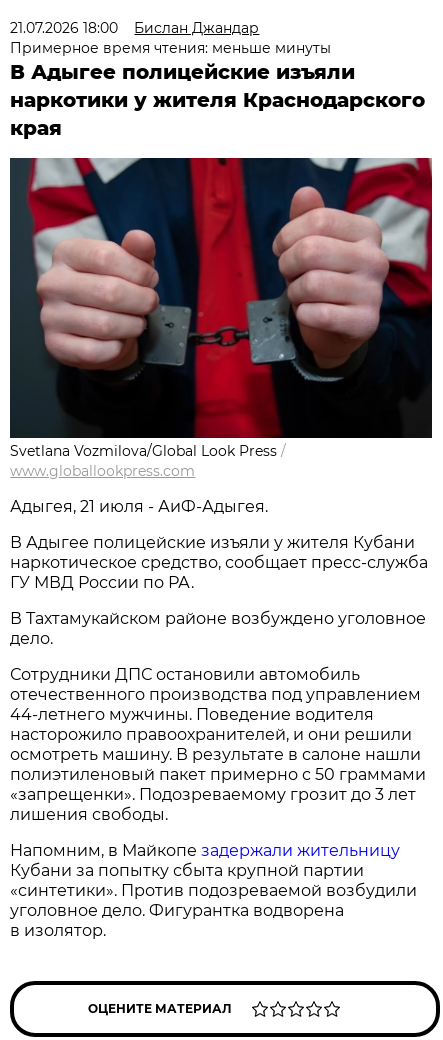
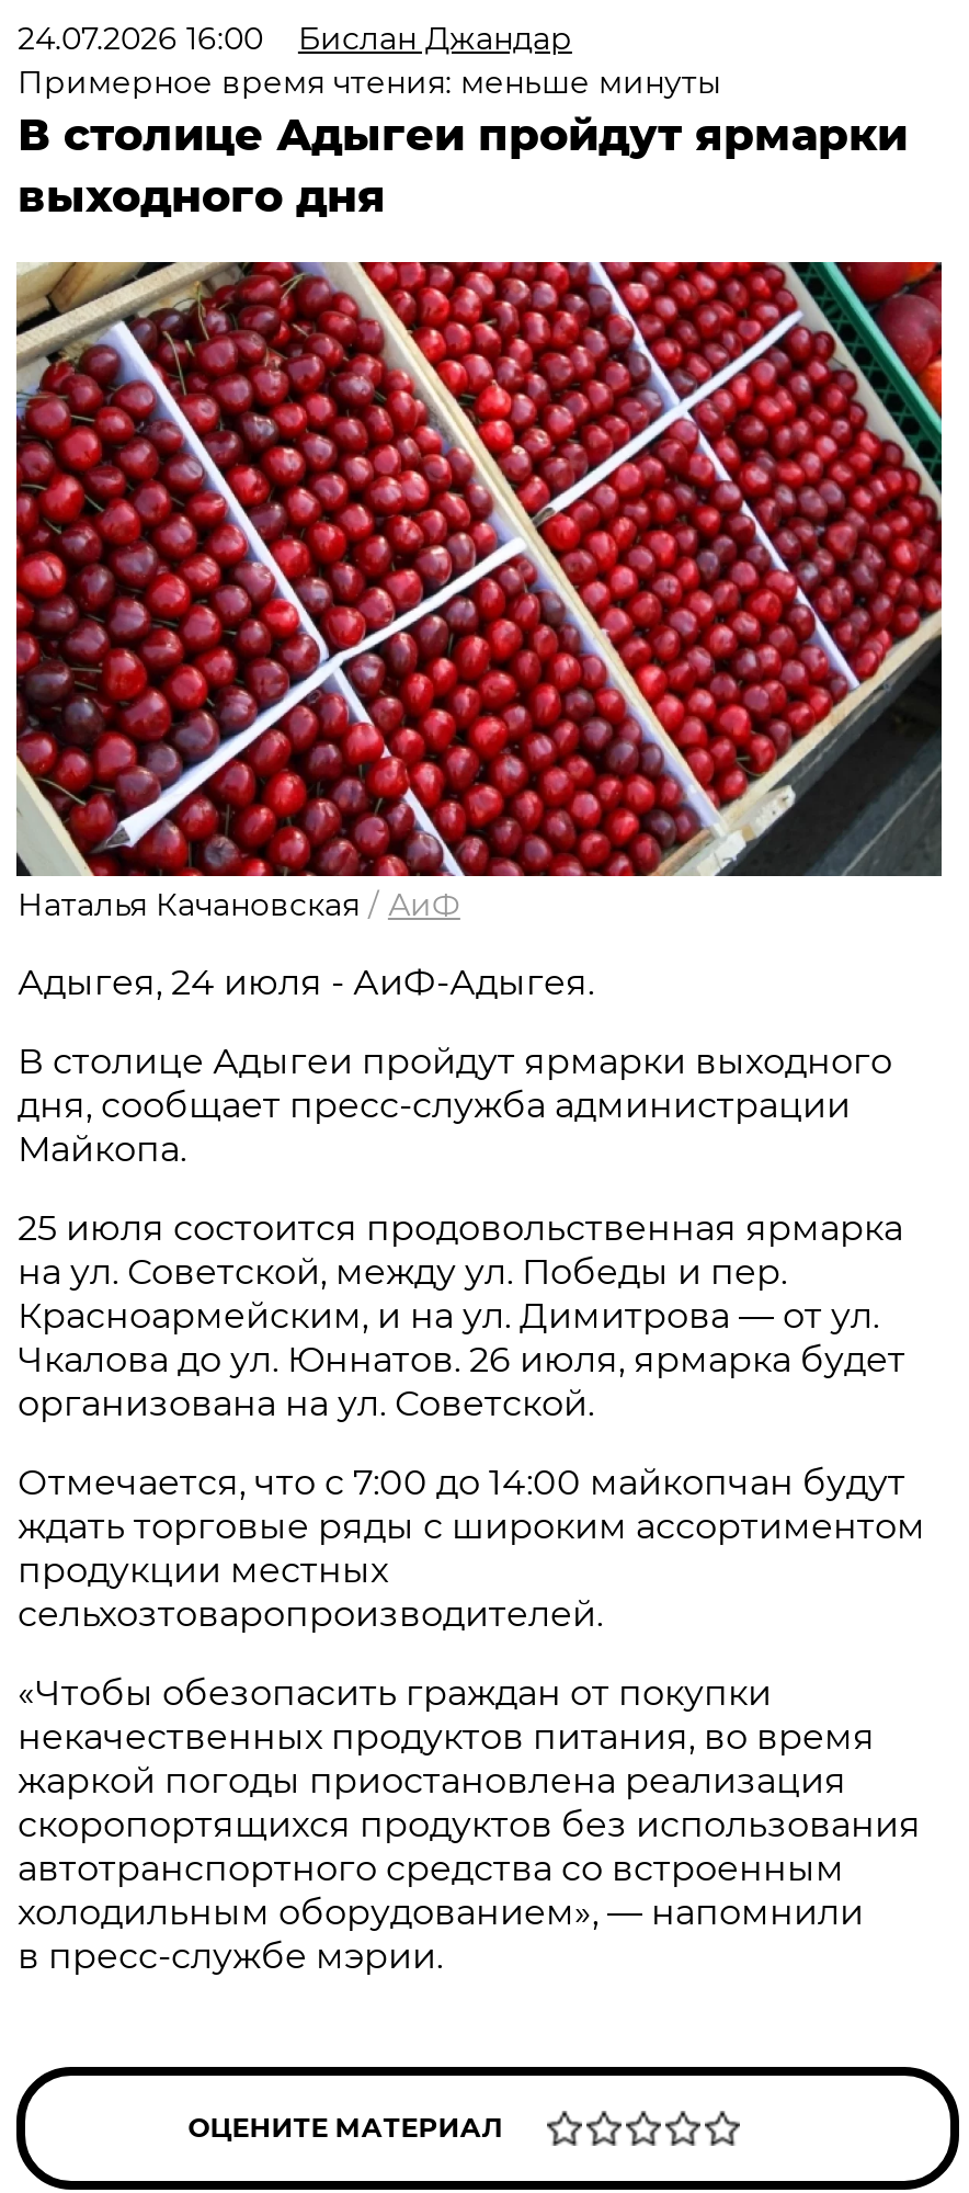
- 21.07.2026 18:00 Бислан Джандар
+ 24.07.2026 16:00 Бислан Джандар

- В Адыгее полицейские изъяли
- наркотики у жителя Краснодарского
- края
+ В столице Адыгеи пройдут ярмарки
+ выходного дня

- [image]
- Svetlana Vozmilova/Global Look Press /
- www.globallookpress.com
+ [image]
+ Наталья Качановская / АиФ

- Адыгея, 21 июля - АиФ-Адыгея.
+ Адыгея, 24 июля - АиФ-Адыгея.

- В Адыгее полицейские изъяли у жителя Кубани
- наркотическое средство, сообщает пресс-служба
- ГУ МВД России по РА.
+ В столице Адыгеи пройдут ярмарки выходного
+ дня, сообщает пресс-служба администрации
+ Майкопа.

- В Тахтамукайском районе возбуждено уголовное
- дело.
+ 25 июля состоится продовольственная ярмарка
+ на ул. Советской, между ул. Победы и пер.
+ Красноармейским, и на ул. Димитрова — от ул.
+ Чкалова до ул. Юннатов. 26 июля, ярмарка будет
+ организована на ул. Советской.

- Сотрудники ДПС остановили автомобиль
- отечественного производства под управлением
- 44-летнего мужчины. Поведение водителя
- насторожило правоохранителей, и они решили
- осмотреть машину. В результате в салоне нашли
- полиэтиленовый пакет примерно с 50 граммами
- «запрещенки». Подозреваемому грозит до 3 лет
- лишения свободы.
+ Отмечается, что с 7:00 до 14:00 майкопчан будут
+ ждать торговые ряды с широким ассортиментом
+ продукции местных
+ сельхозтоваропроизводителей.

- Напомним, в Майкопе задержали жительницу
- Кубани за попытку сбыта крупной партии
- «синтетики». Против подозреваемой возбудили
- уголовное дело. Фигурантка водворена
- в изолятор.
+ «Чтобы обезопасить граждан от покупки
+ некачественных продуктов питания, во время
+ жаркой погоды приостановлена реализация
+ скоропортящихся продуктов без использования
+ автотранспортного средства со встроенным
+ холодильным оборудованием», — напомнили
+ в пресс-службе мэрии.
